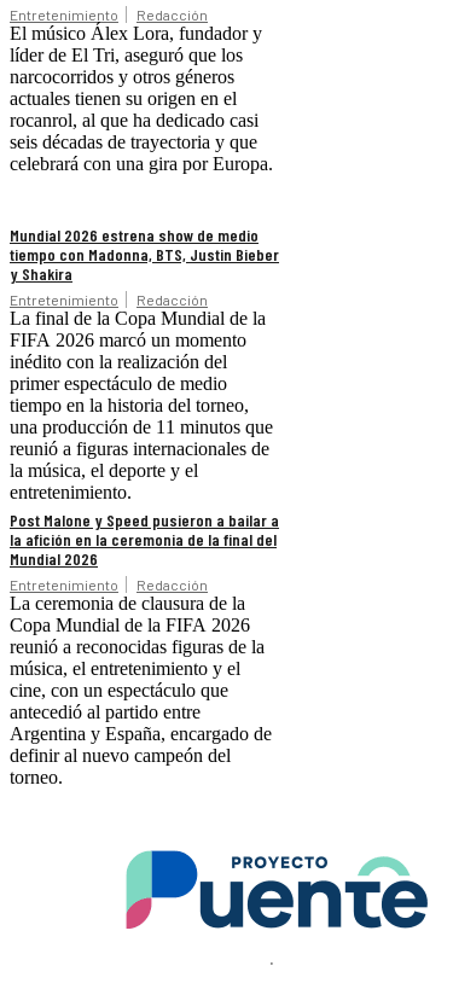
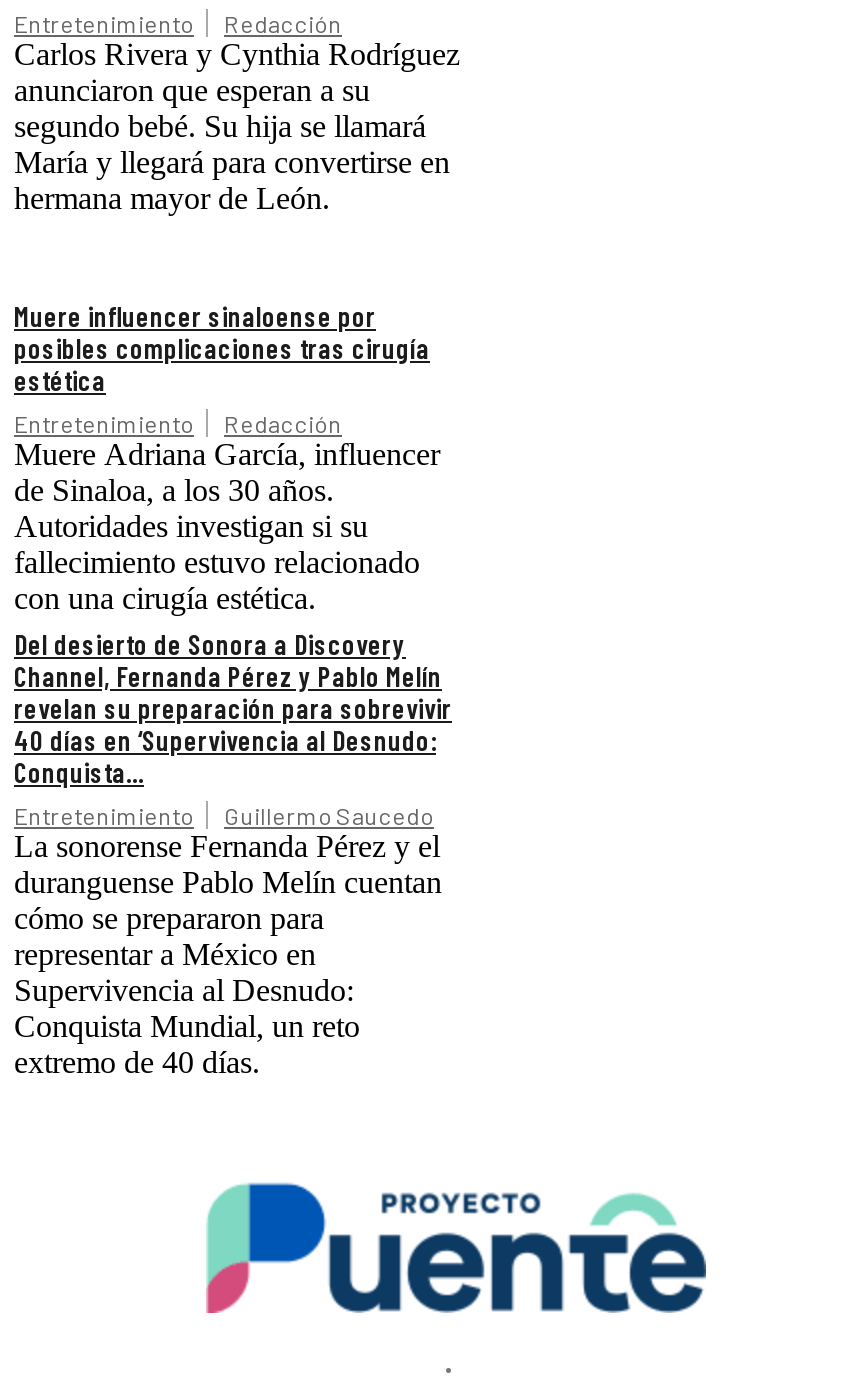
- El músico Álex Lora, fundador y
- líder de El Tri, aseguró que los
- narcocorridos y otros géneros
- actuales tienen su origen en el
- rocanrol, al que ha dedicado casi
- seis décadas de trayectoria y que
- celebrará con una gira por Europa.
+ Carlos Rivera y Cynthia Rodríguez
+ anunciaron que esperan a su
+ segundo bebé. Su hija se llamará
+ María y llegará para convertirse en
+ hermana mayor de León.

- Mundial 2026 estrena show de medio
- tiempo con Madonna, BTS, Justin Bieber
- y Shakira
+ Muere influencer sinaloense por
+ posibles complicaciones tras cirugía
+ estética

- La final de la Copa Mundial de la
- FIFA 2026 marcó un momento
- inédito con la realización del
- primer espectáculo de medio
- tiempo en la historia del torneo,
- una producción de 11 minutos que
- reunió a figuras internacionales de
- la música, el deporte y el
- entretenimiento.
- Post Malone y Speed pusieron a bailar a
- la afición en la ceremonia de la final del
- Mundial 2026
+ Muere Adriana García, influencer
+ de Sinaloa, a los 30 años.
+ Autoridades investigan si su
+ fallecimiento estuvo relacionado
+ con una cirugía estética.
+ Del desierto de Sonora a Discovery
+ Channel, Fernanda Pérez y Pablo Melín
+ revelan su preparación para sobrevivir
+ 40 días en ‘Supervivencia al Desnudo:
+ Conquista...

- Redacción
- La ceremonia de clausura de la
- Copa Mundial de la FIFA 2026
- reunió a reconocidas figuras de la
- música, el entretenimiento y el
- cine, con un espectáculo que
- antecedió al partido entre
- Argentina y España, encargado de
- definir al nuevo campeón del
- torneo.
+ Guillermo Saucedo
+ La sonorense Fernanda Pérez y el
+ duranguense Pablo Melín cuentan
+ cómo se prepararon para
+ representar a México en
+ Supervivencia al Desnudo:
+ Conquista Mundial, un reto
+ extremo de 40 días.
